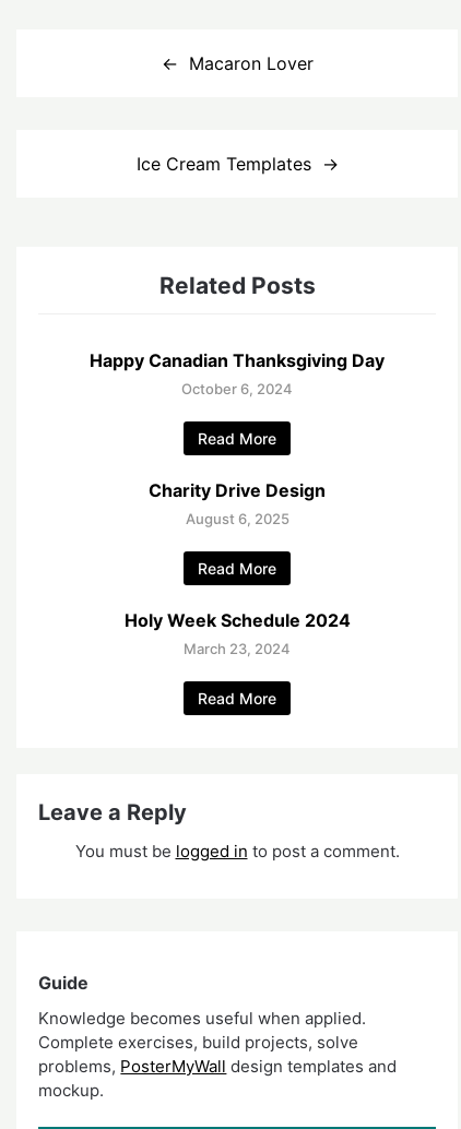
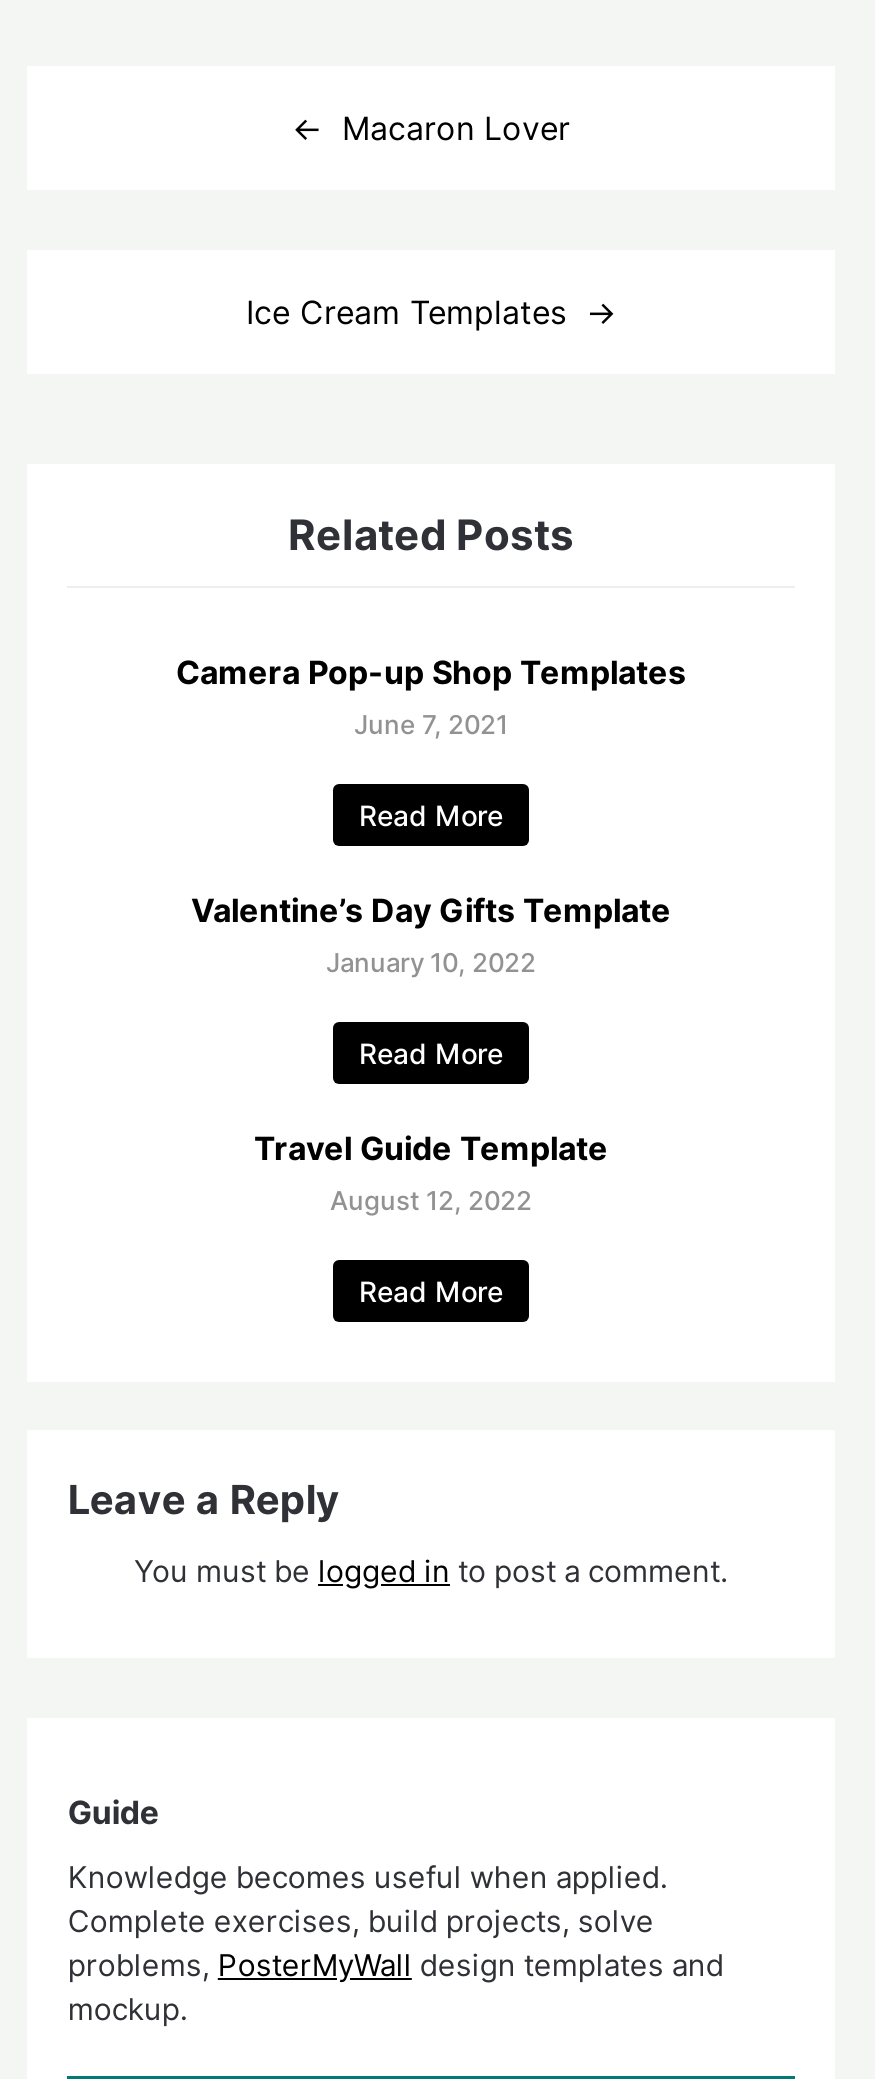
- Happy Canadian Thanksgiving Day
- October 6, 2024
+ Camera Pop-up Shop Templates
+ June 7, 2021

- Charity Drive Design
- August 6, 2025
+ Valentine’s Day Gifts Template
+ January 10, 2022

- Holy Week Schedule 2024
- March 23, 2024
+ Travel Guide Template
+ August 12, 2022
